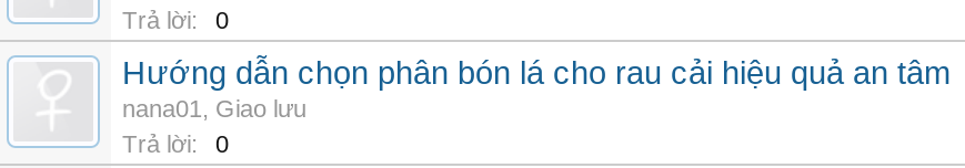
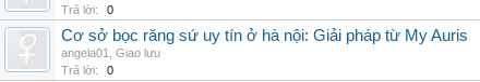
- Hướng dẫn chọn phân bón lá cho rau cải hiệu quả an tâm
- nana01, Giao lưu
+ Cơ sở bọc răng sứ uy tín ở hà nội: Giải pháp từ My Auris
+ angela01, Giao lưu
